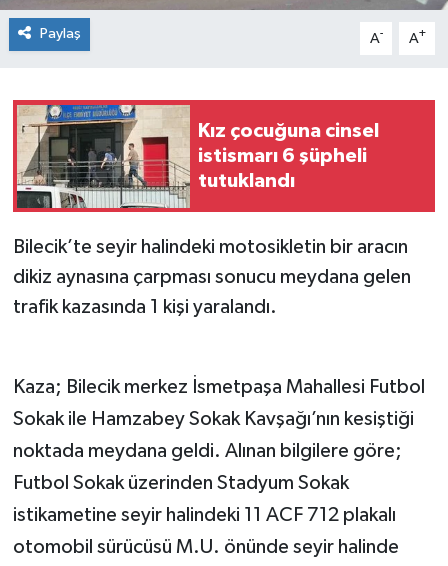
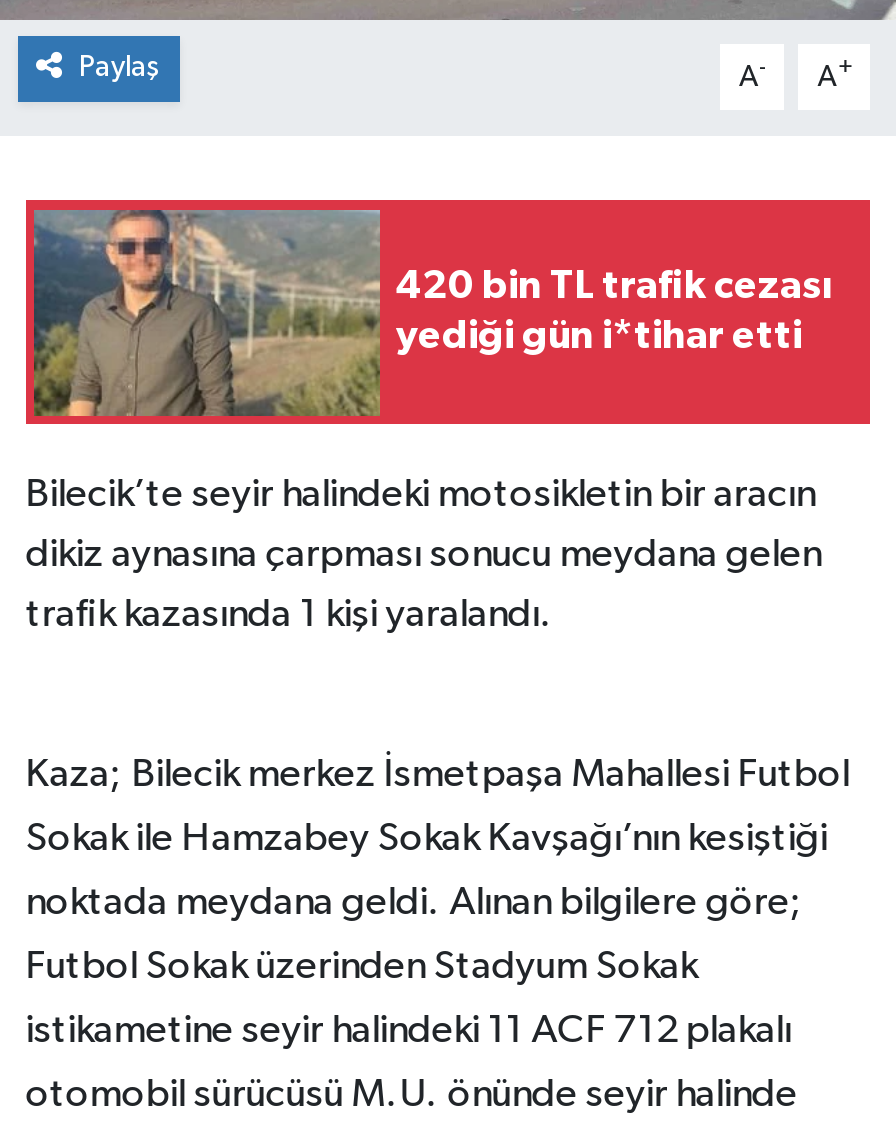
- [image]
- Kız çocuğuna cinsel
- istismarı 6 şüpheli
- tutuklandı
+ [image]
+ 420 bin TL trafik cezası
+ yediği gün i*tihar etti
